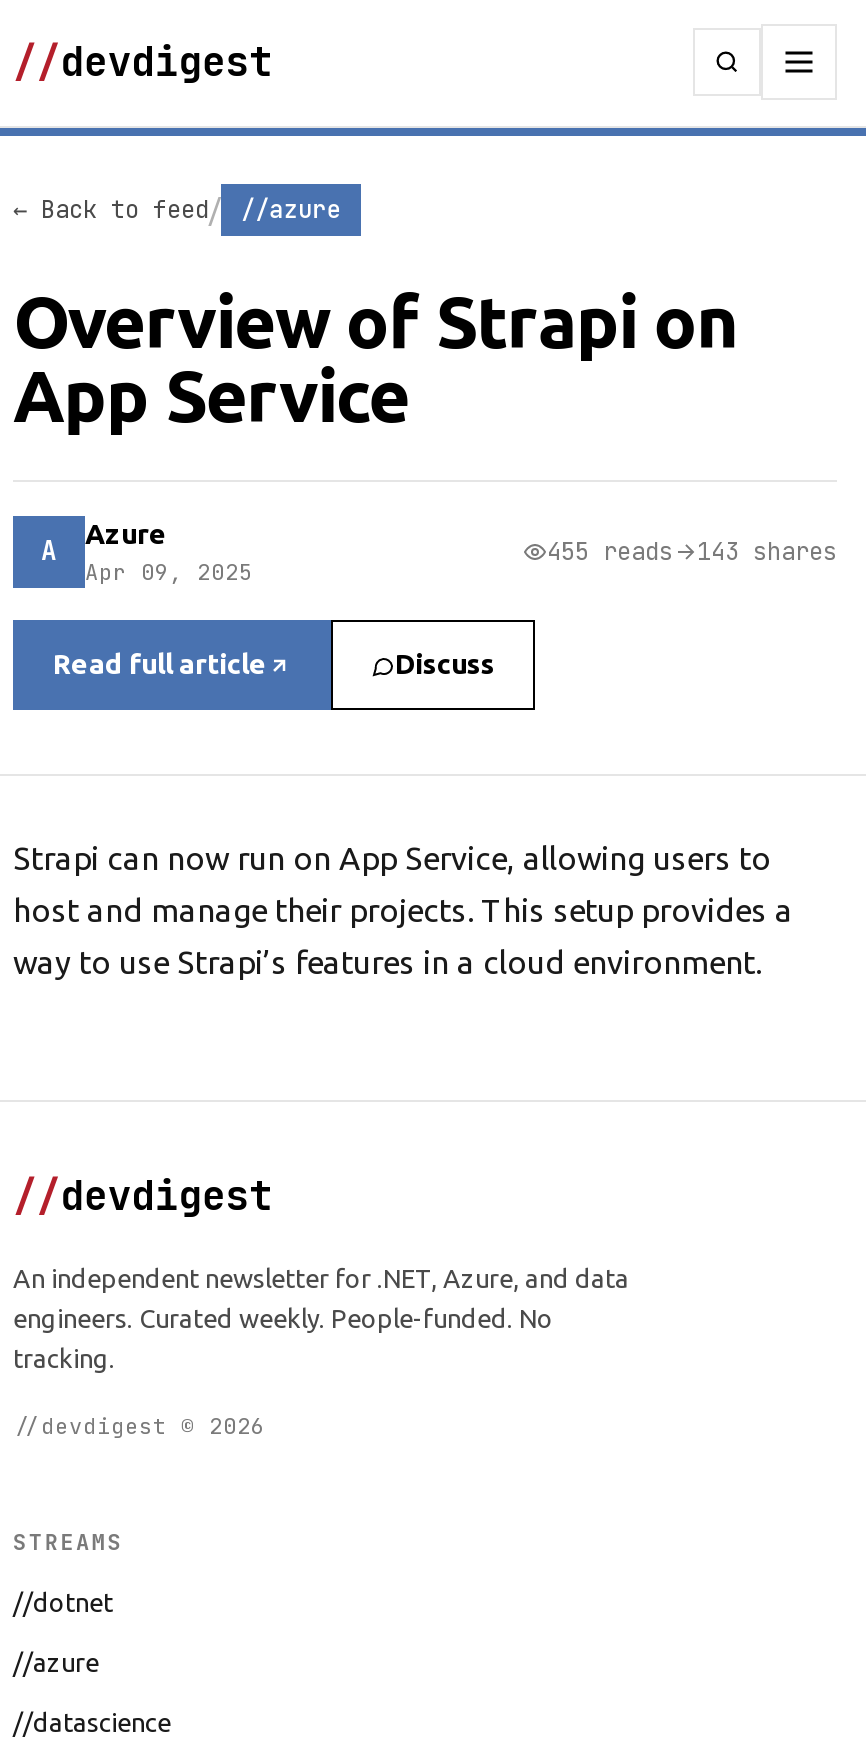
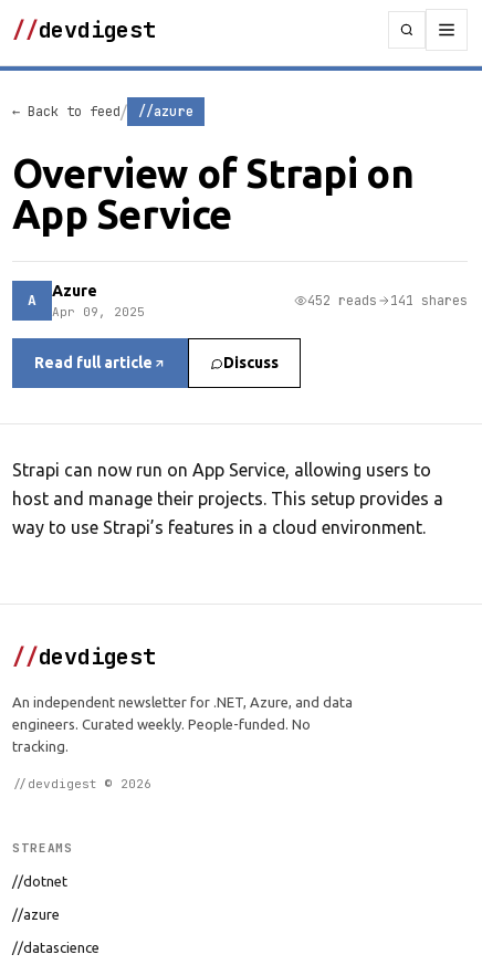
- 455 reads
+ 452 reads

- 143 shares
+ 141 shares
